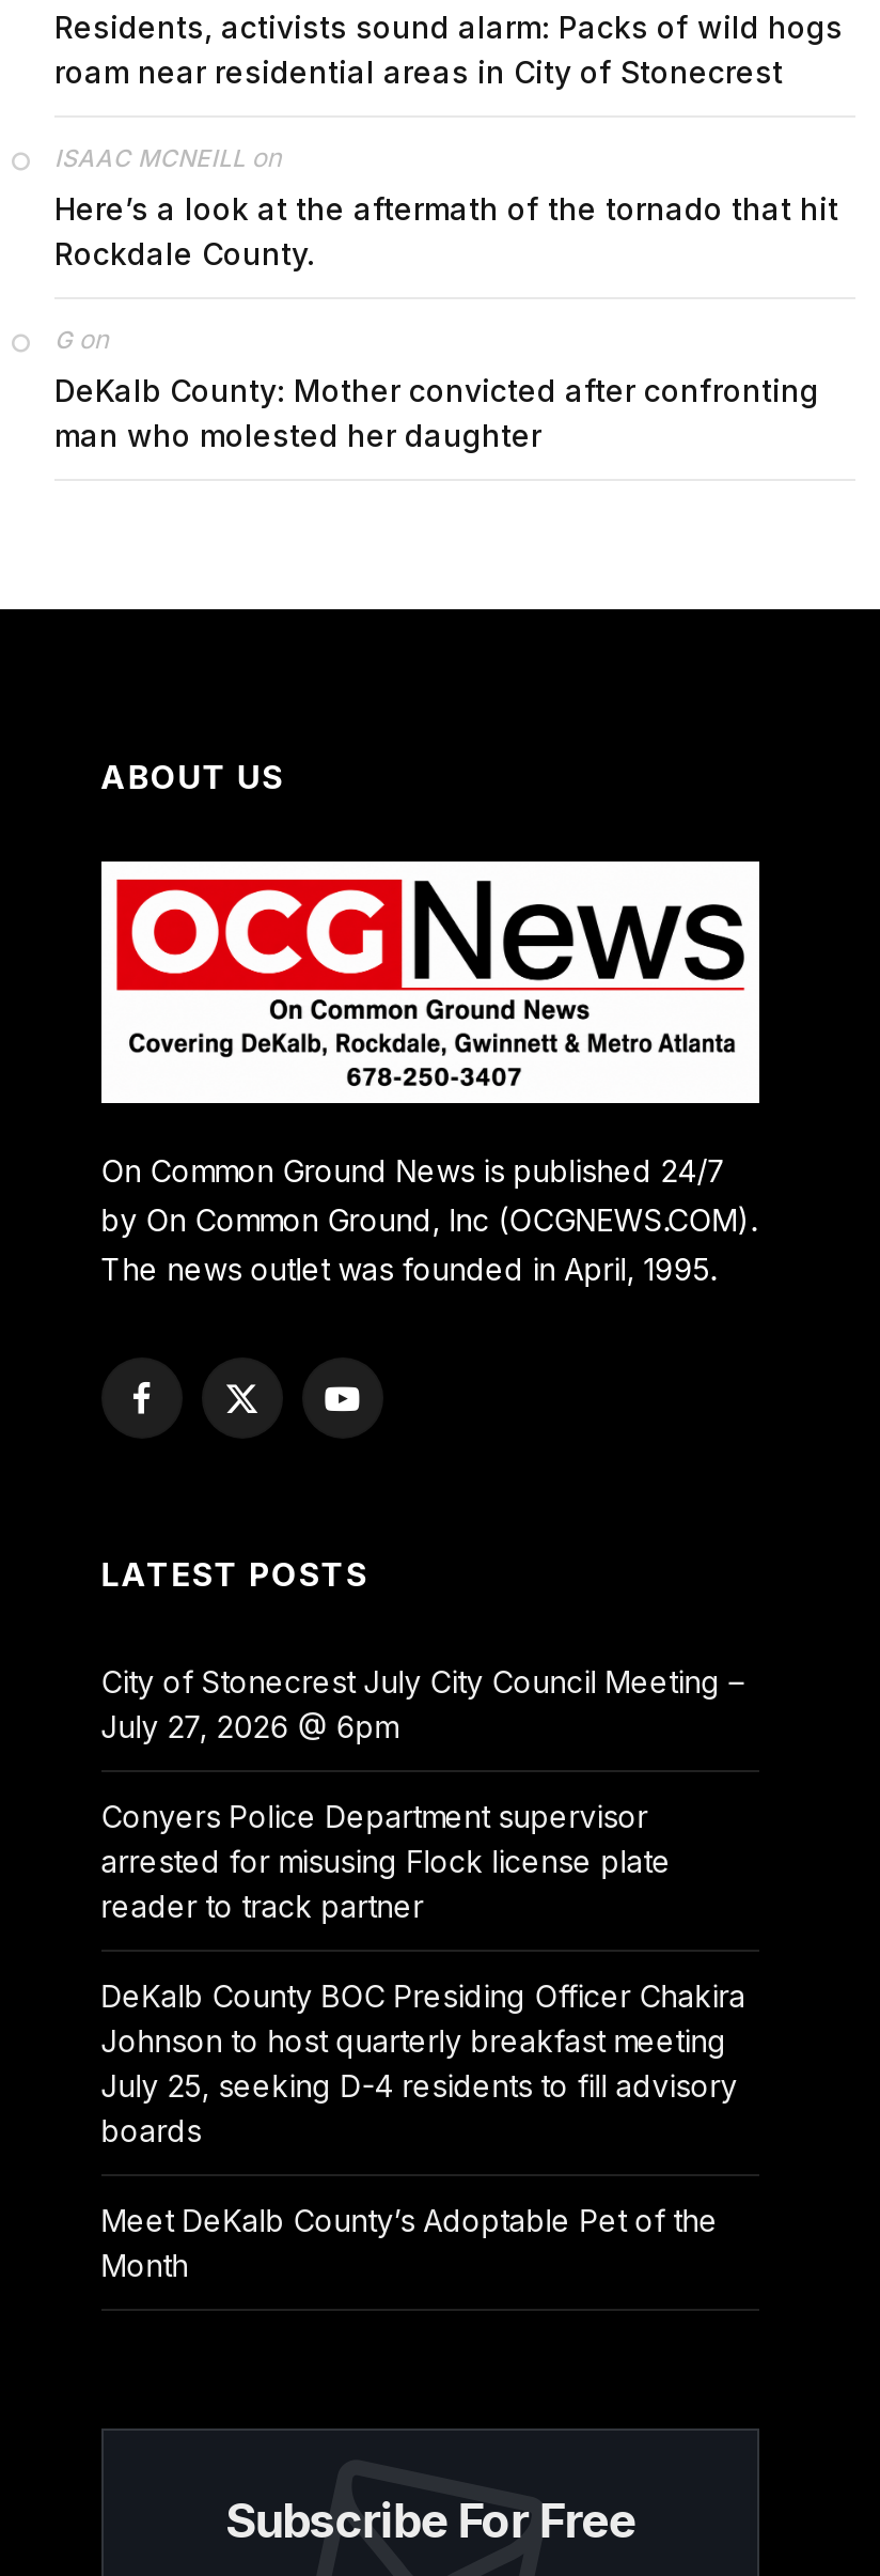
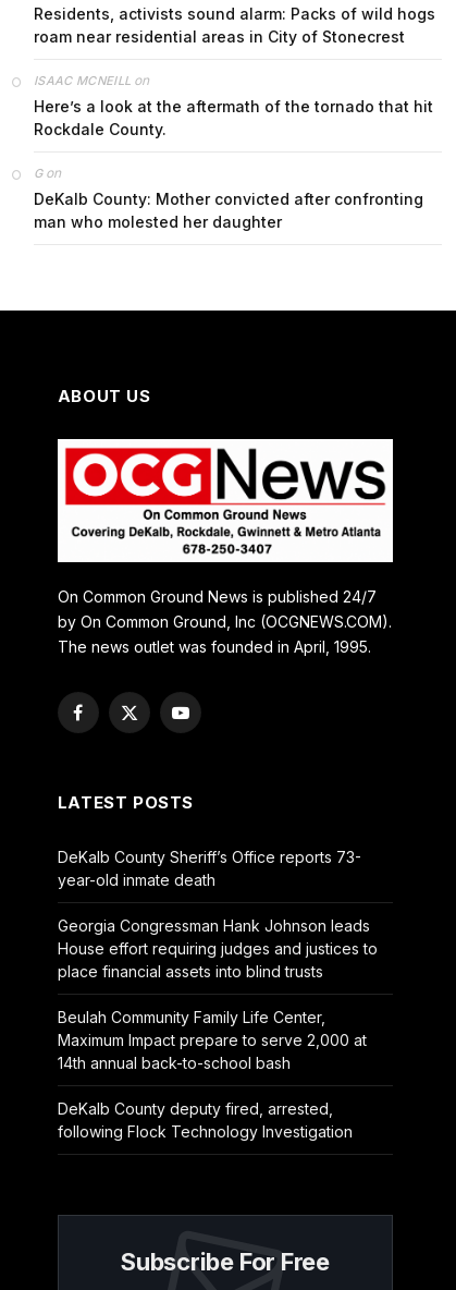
- City of Stonecrest July City Council Meeting –
- July 27, 2026 @ 6pm
+ DeKalb County Sheriff’s Office reports 73-
+ year-old inmate death

- Conyers Police Department supervisor
- arrested for misusing Flock license plate
- reader to track partner
+ Georgia Congressman Hank Johnson leads
+ House effort requiring judges and justices to
+ place financial assets into blind trusts

- DeKalb County BOC Presiding Officer Chakira
- Johnson to host quarterly breakfast meeting
- July 25, seeking D-4 residents to fill advisory
- boards
+ Beulah Community Family Life Center,
+ Maximum Impact prepare to serve 2,000 at
+ 14th annual back-to-school bash

- Meet DeKalb County’s Adoptable Pet of the
- Month
+ DeKalb County deputy fired, arrested,
+ following Flock Technology Investigation
